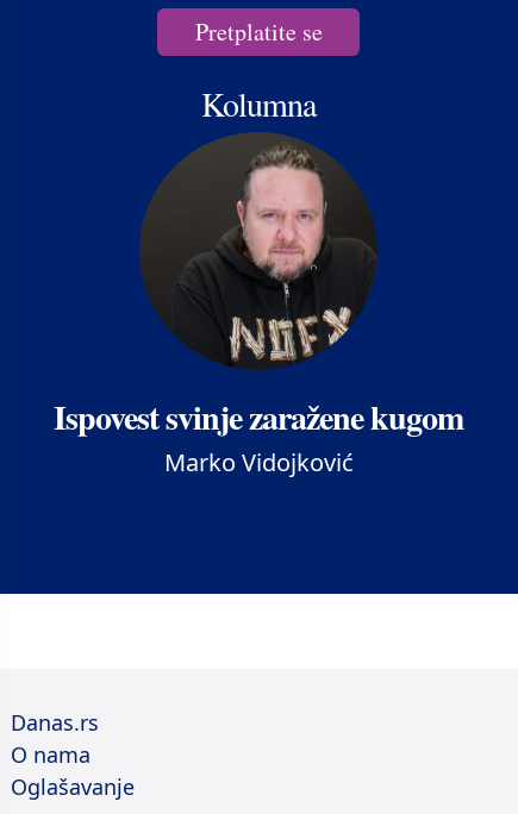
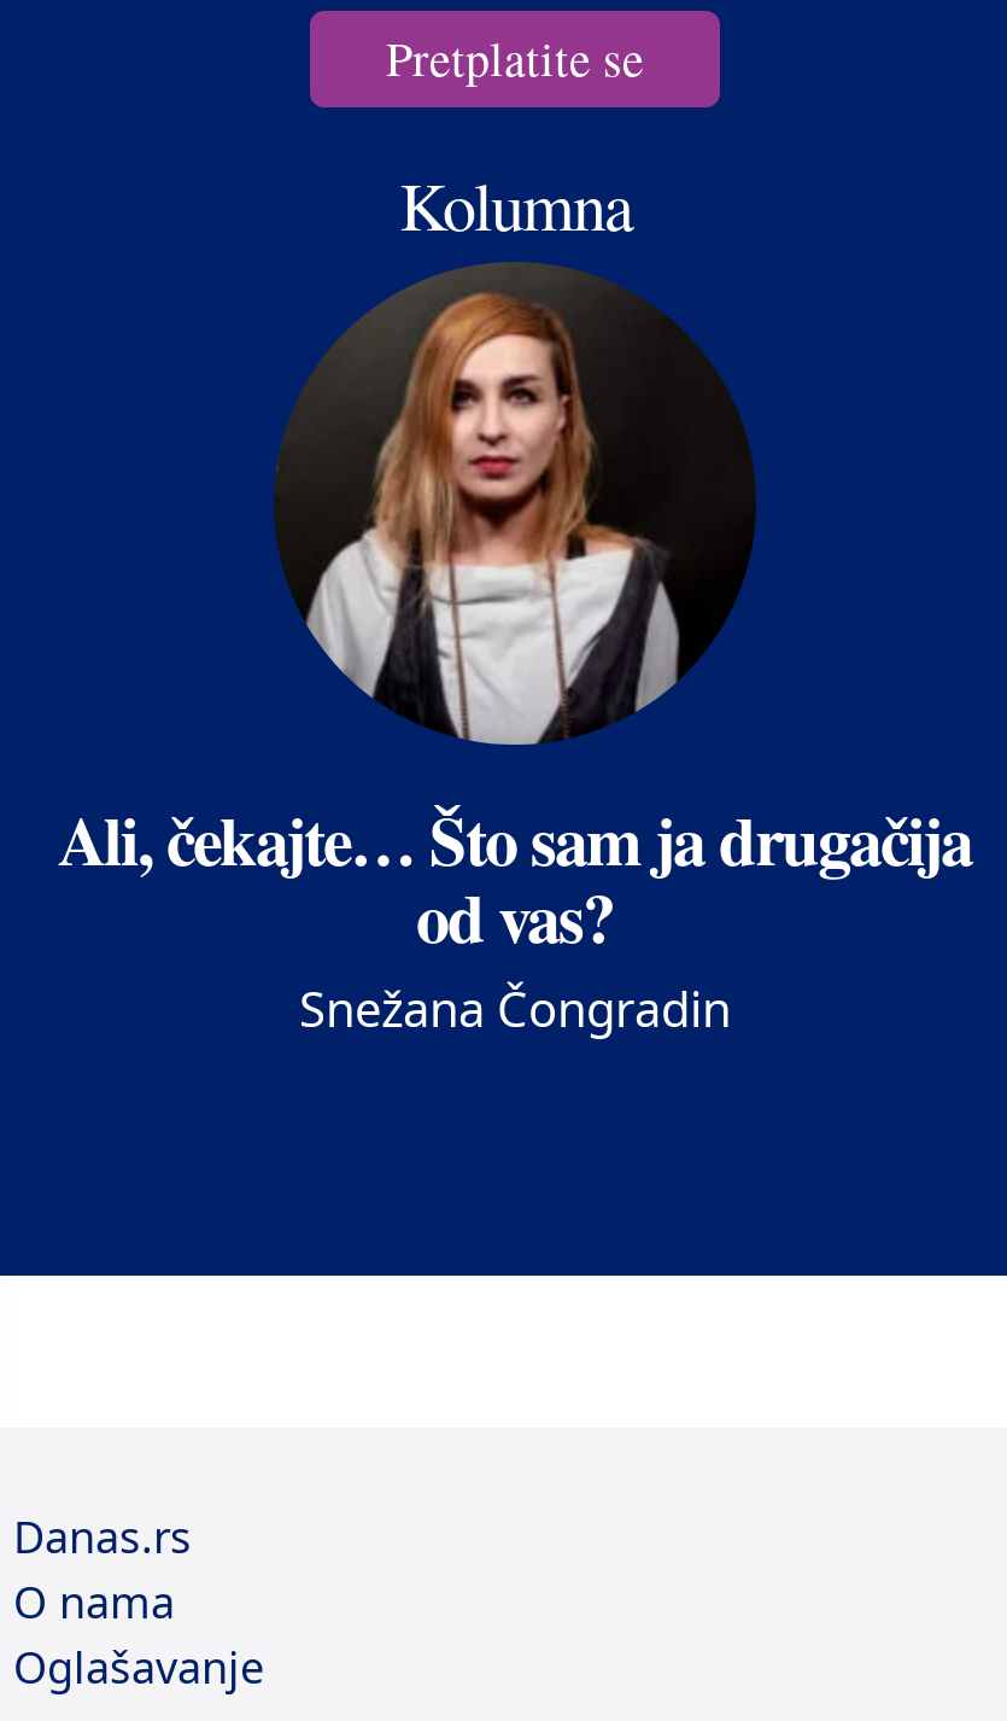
- [image]
- Ispovest svinje zaražene kugom
- Marko Vidojković
+ [image]
+ Ali, čekajte… Što sam ja drugačija
+ od vas?
+ Snežana Čongradin
